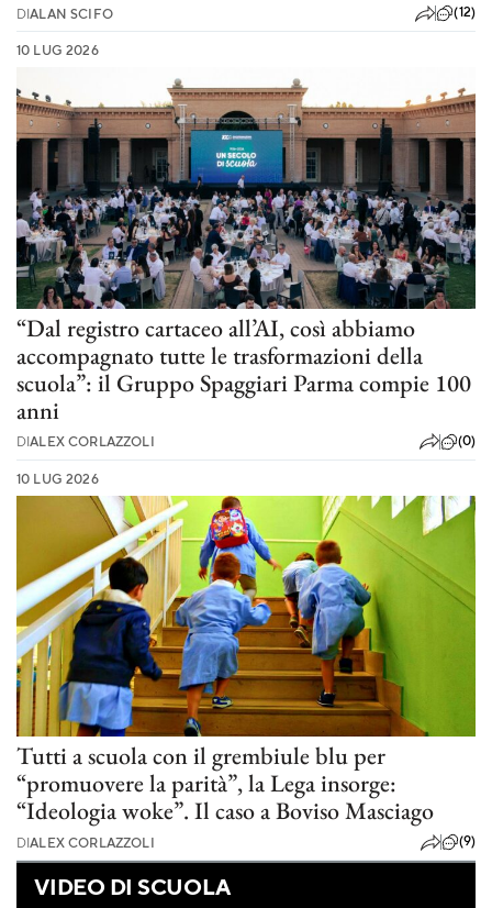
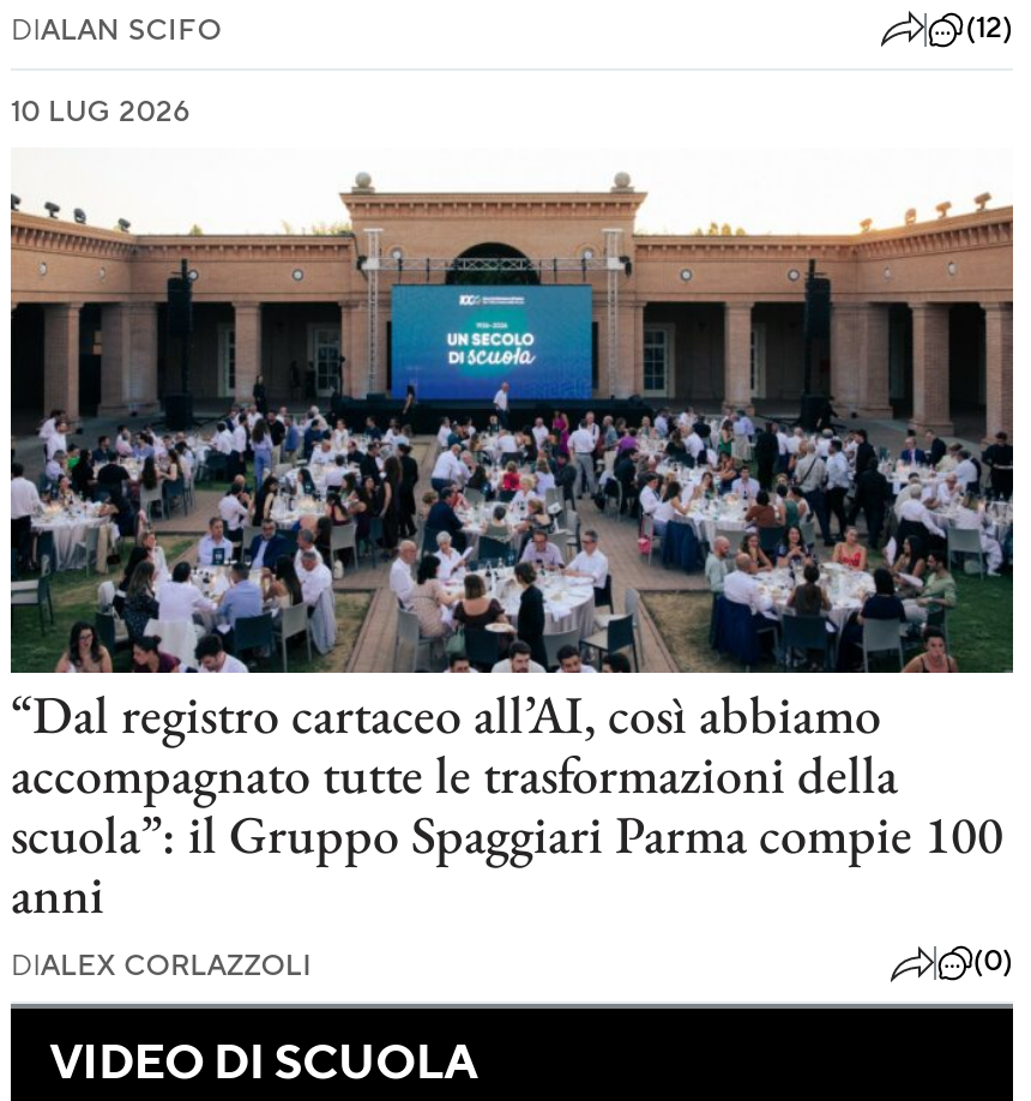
- [image]
- 10 LUG 2026

- Tutti a scuola con il grembiule blu per
- “promuovere la parità”, la Lega insorge:
- “Ideologia woke”. Il caso a Boviso Masciago
- DIALEX CORLAZZOLI
- (9)
